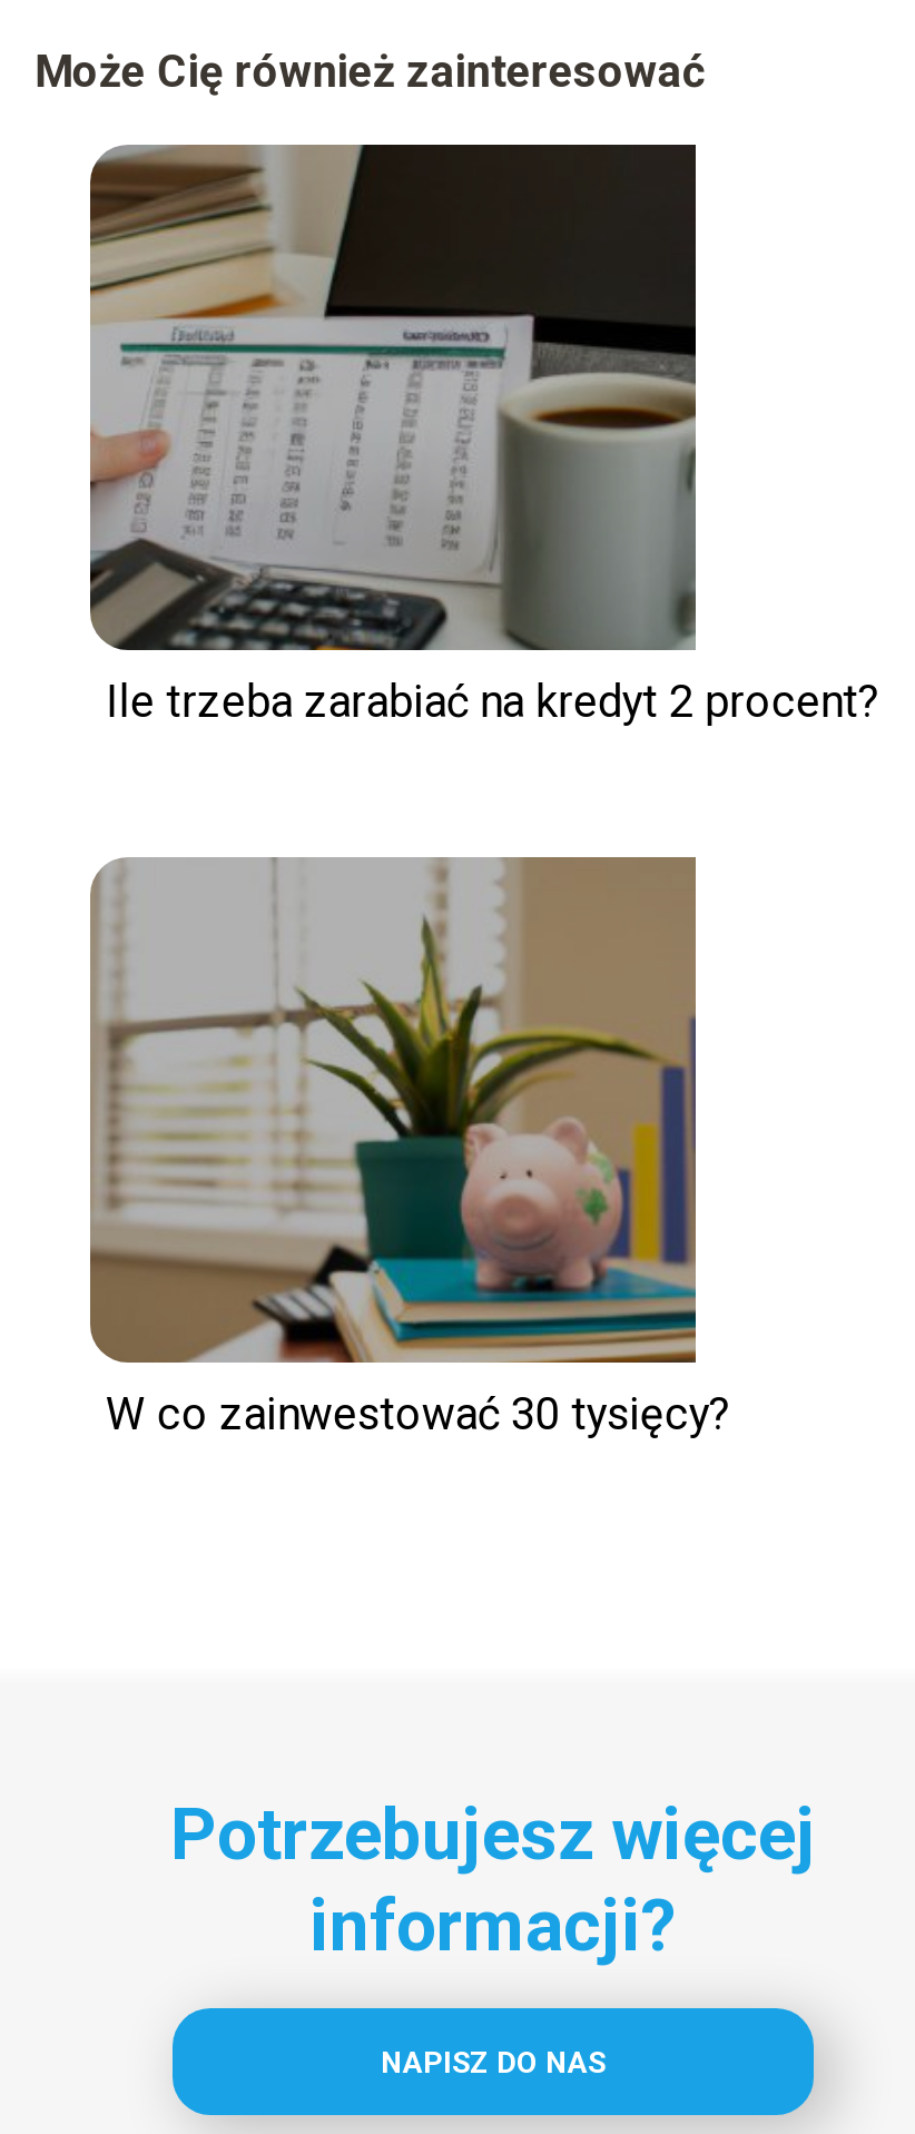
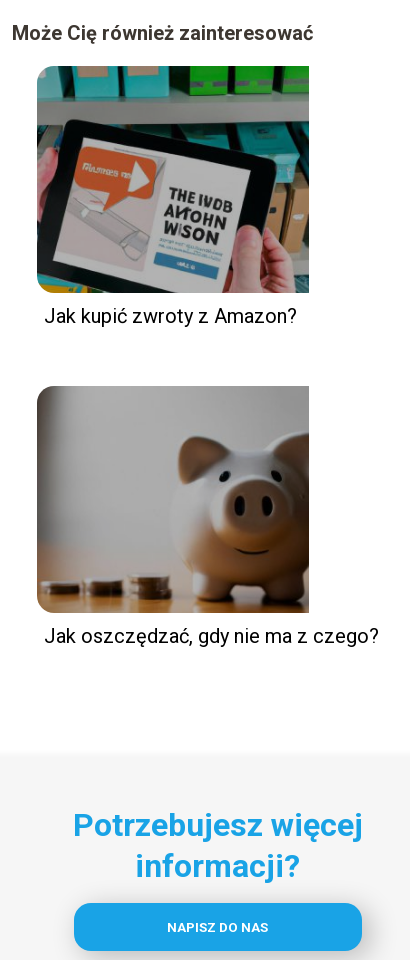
- [image]
- Ile trzeba zarabiać na kredyt 2 procent?
+ [image]
+ Jak kupić zwroty z Amazon?

- [image]
- W co zainwestować 30 tysięcy?
+ [image]
+ Jak oszczędzać, gdy nie ma z czego?
